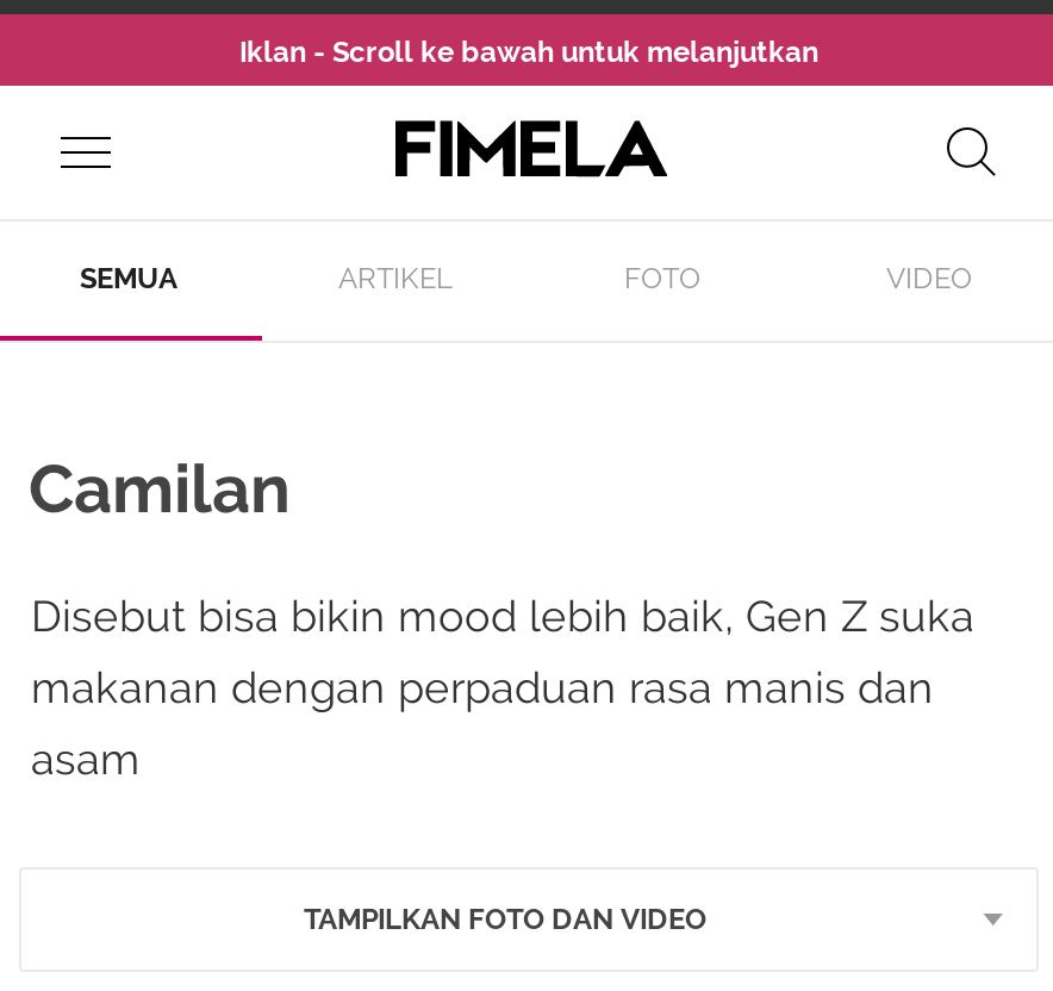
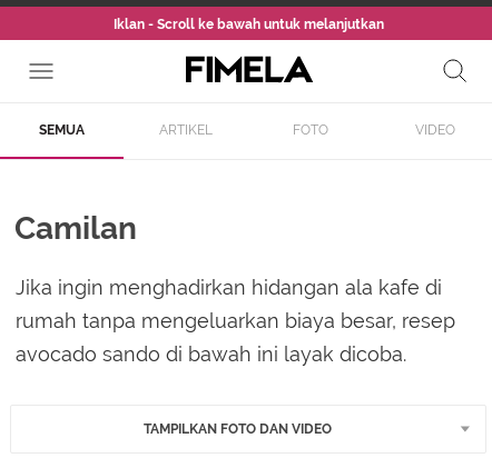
- Disebut bisa bikin mood lebih baik, Gen Z suka
- makanan dengan perpaduan rasa manis dan
- asam
+ Jika ingin menghadirkan hidangan ala kafe di
+ rumah tanpa mengeluarkan biaya besar, resep
+ avocado sando di bawah ini layak dicoba.
